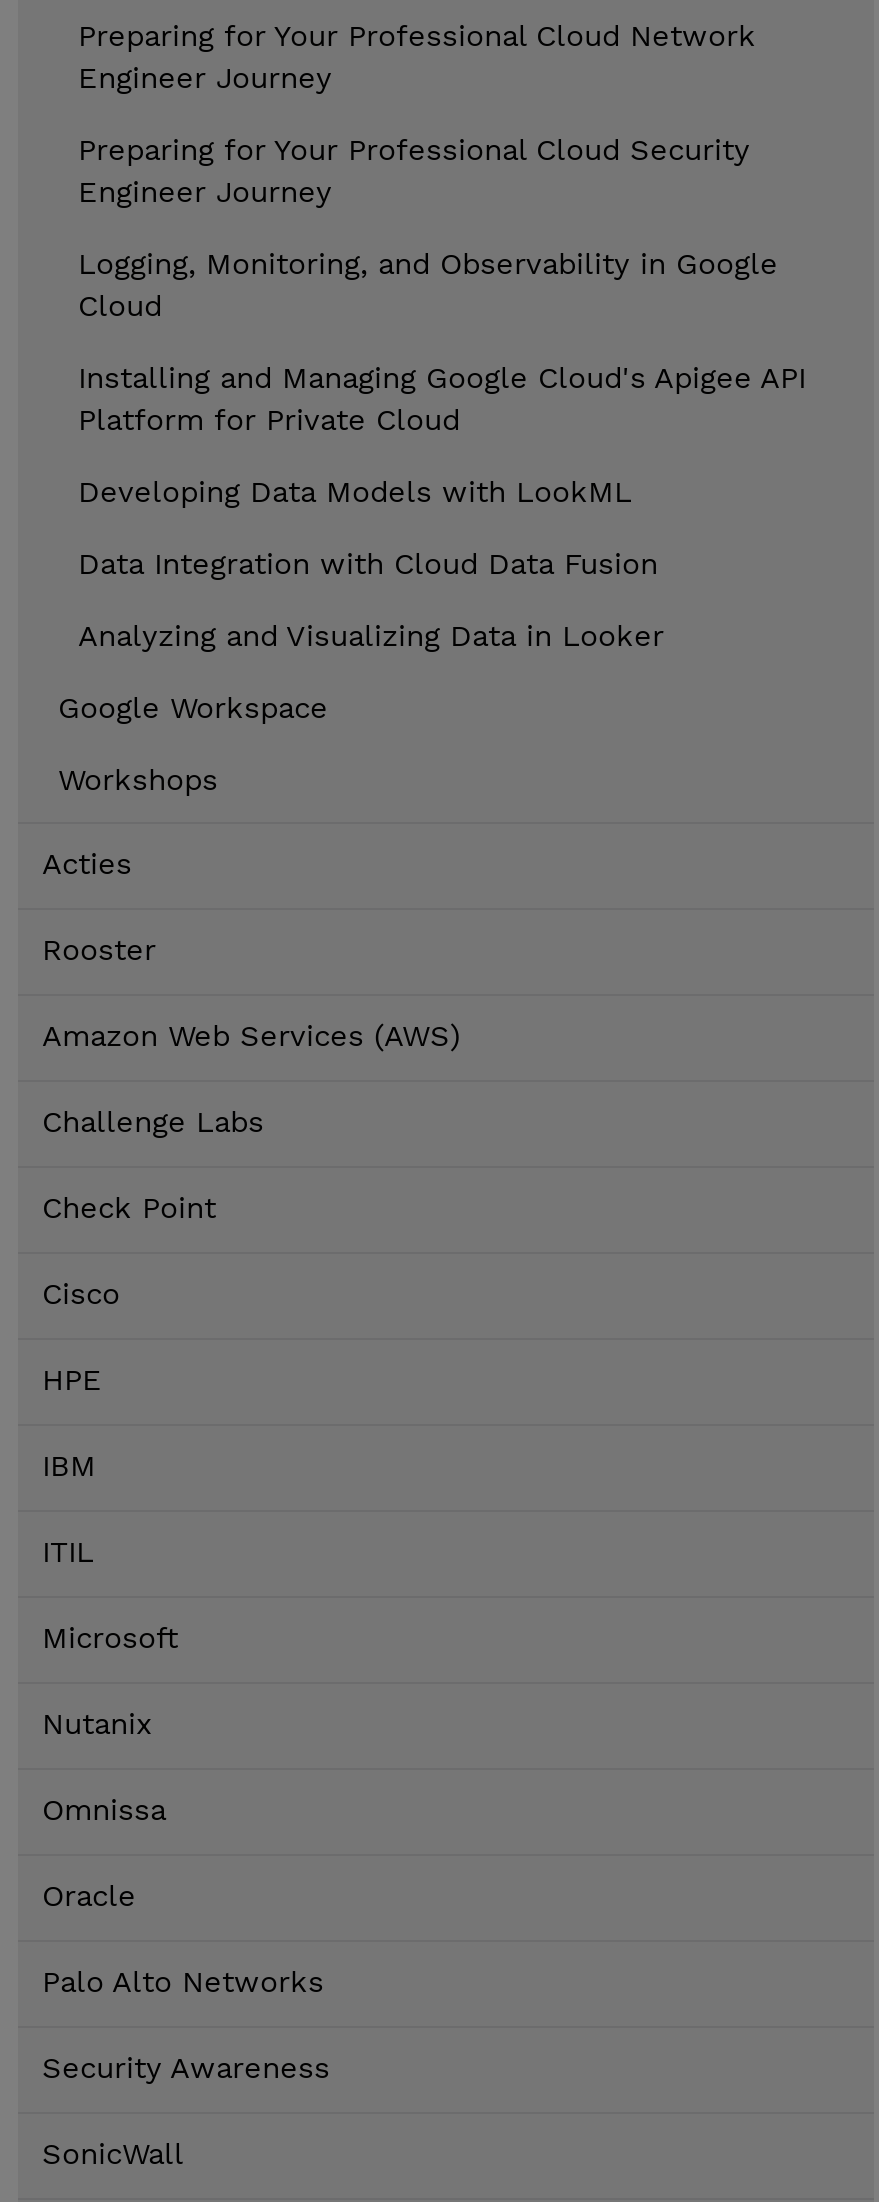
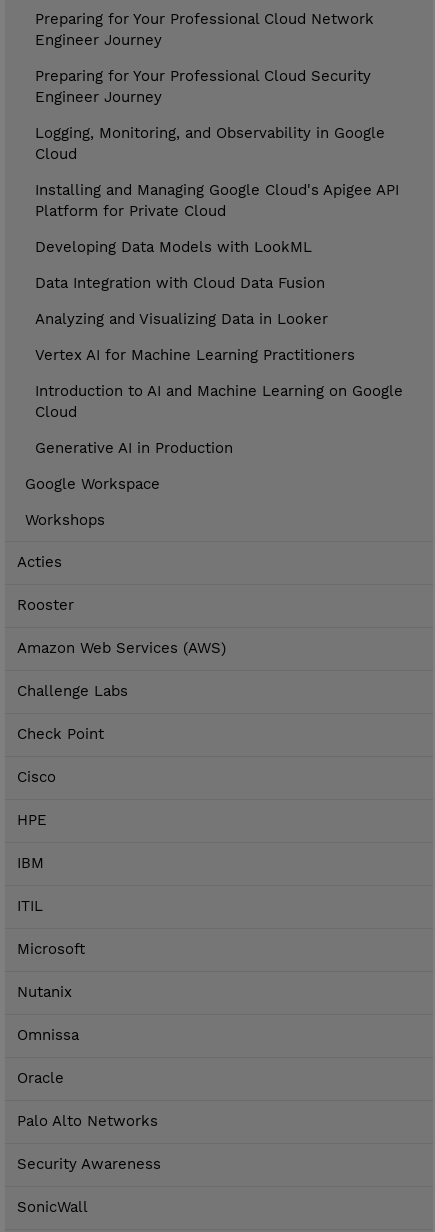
+ Vertex AI for Machine Learning Practitioners
+ Introduction to AI and Machine Learning on Google
+ Cloud
+ Generative AI in Production
